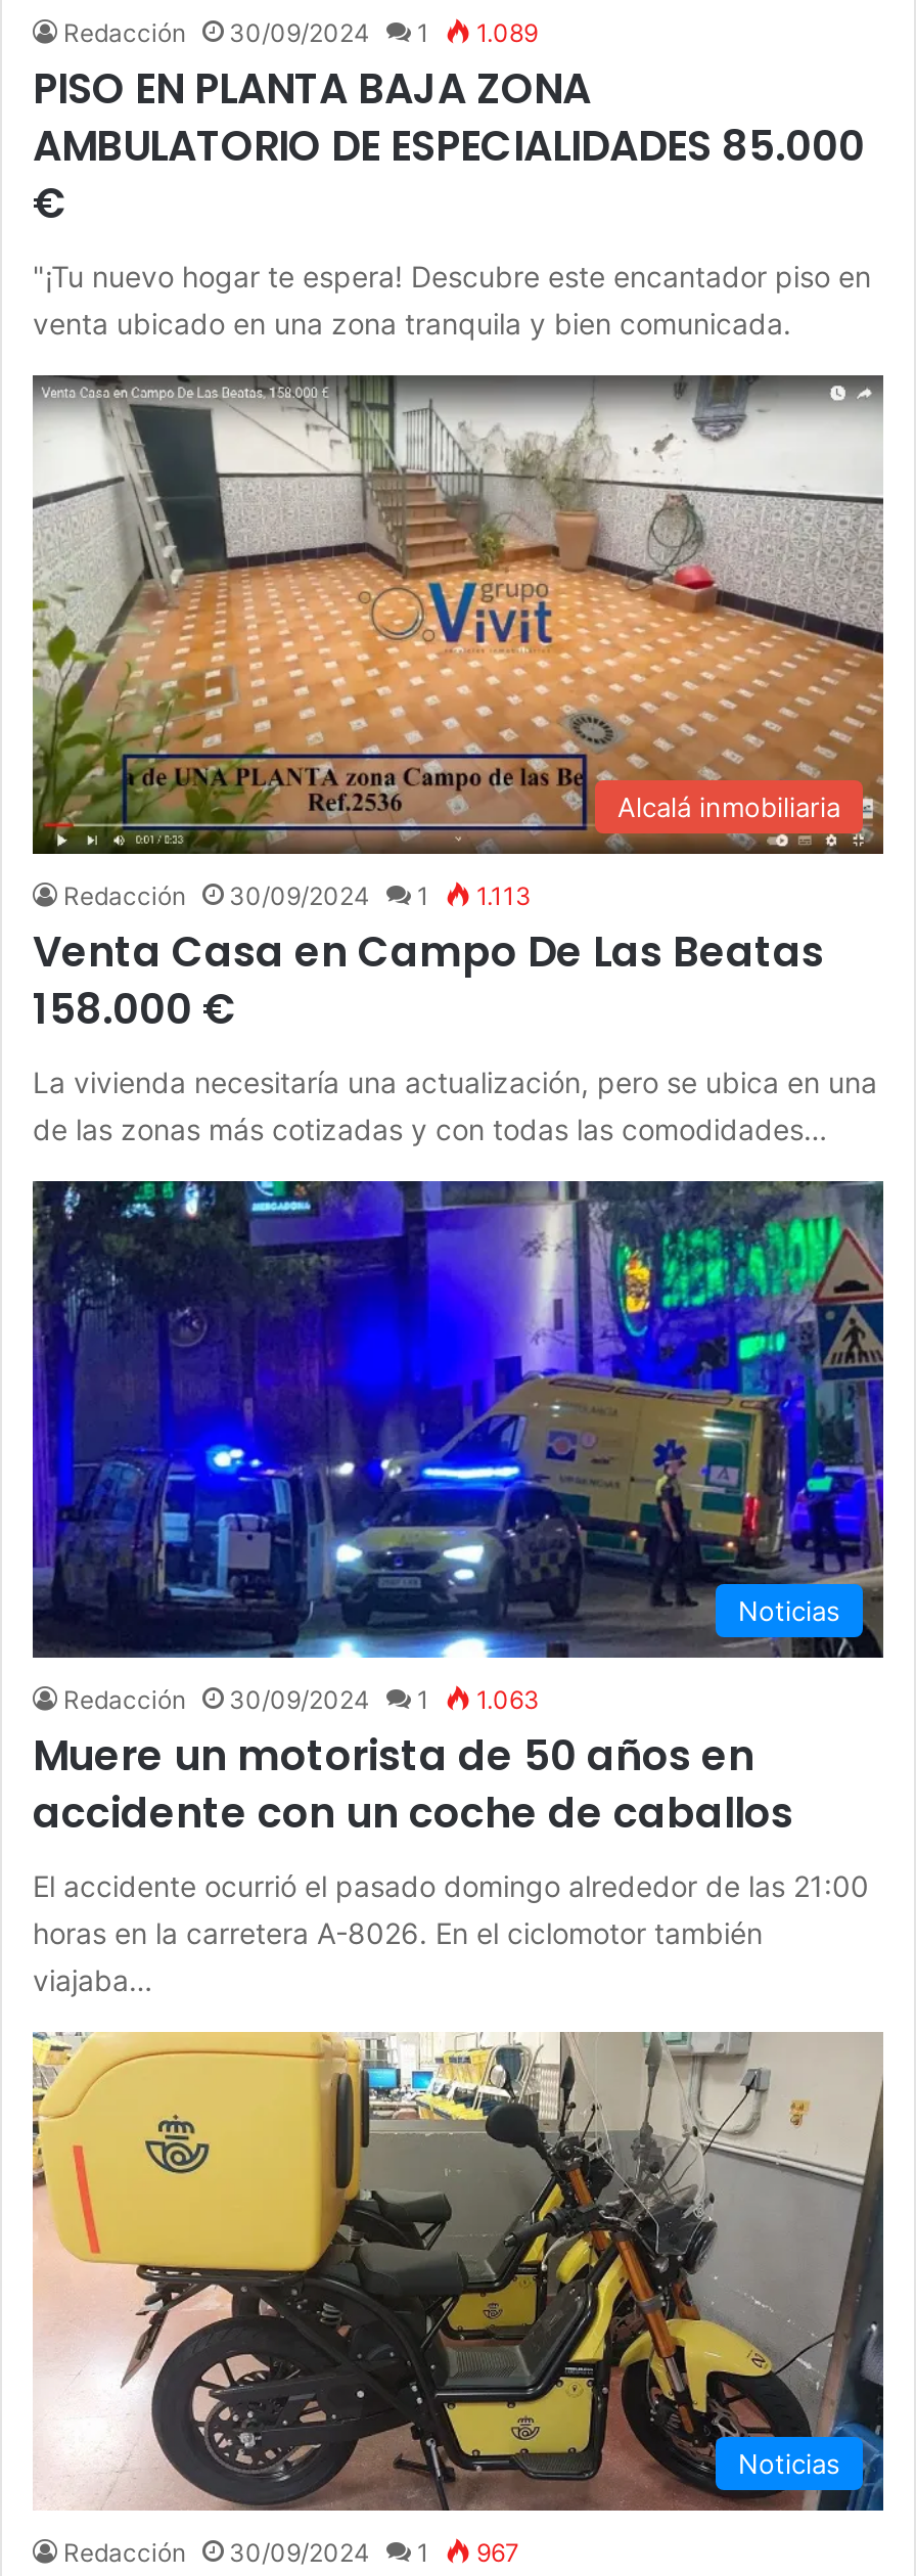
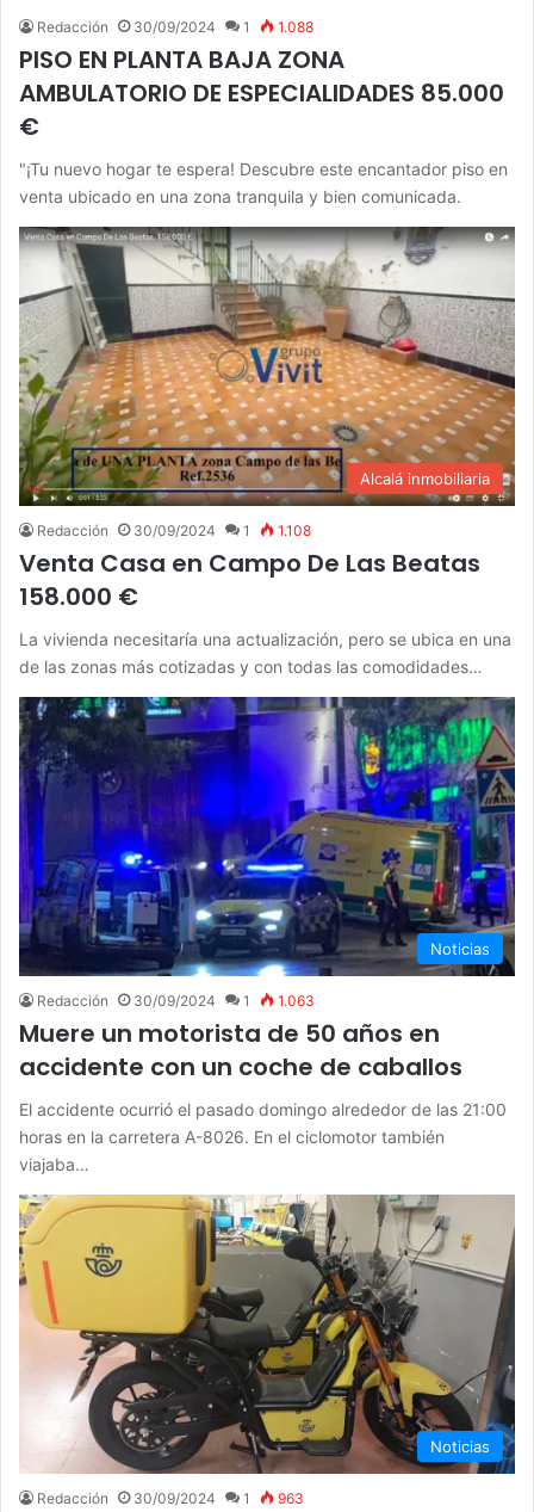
- Redacción 30/09/2024 1 1.089
+ Redacción 30/09/2024 1 1.088

- Redacción 30/09/2024 1 1.113
+ Redacción 30/09/2024 1 1.108

- Redacción 30/09/2024 1 967
+ Redacción 30/09/2024 1 963
